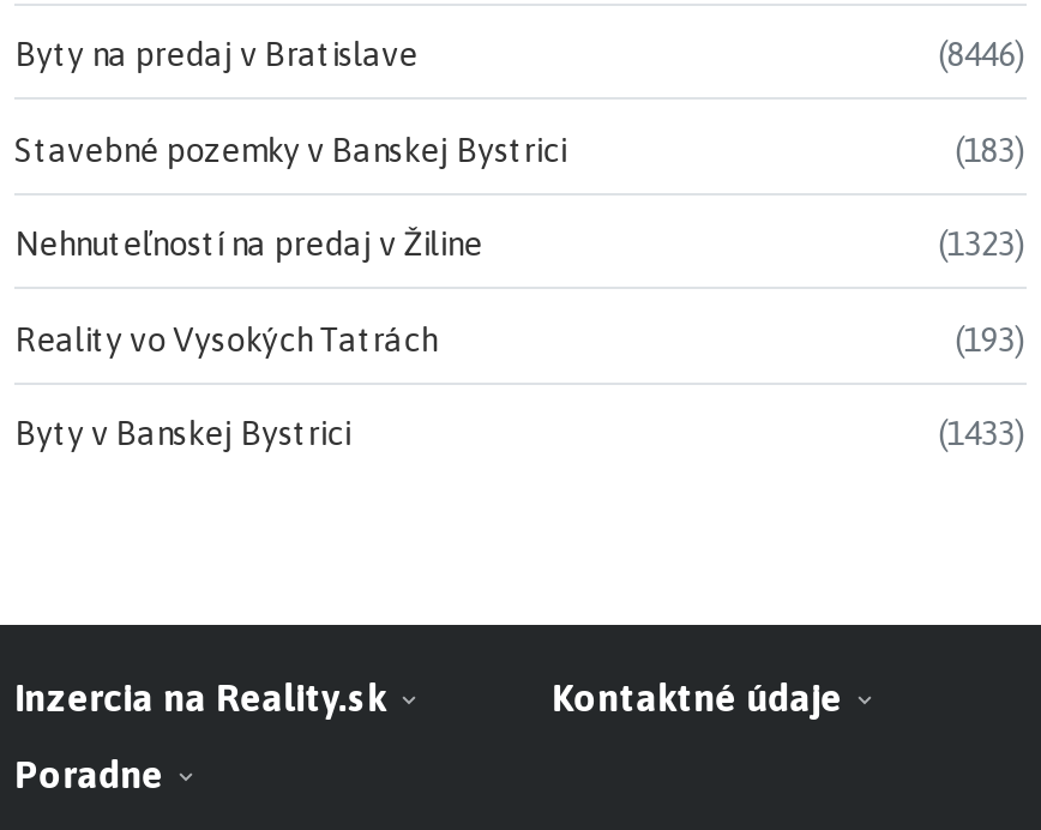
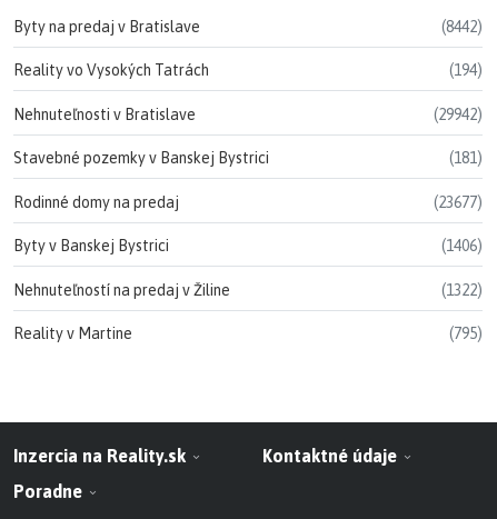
- (8446)
- (183)
- (1323)
+ (8442)

moved down: Stavebné pozemky v Banskej Bystrici

moved down: Nehnuteľností na predaj v Žiline

moved up: Reality vo Vysokých Tatrách

- (193)
+ (194)
+ Nehnuteľnosti v Bratislave
+ (29942)
+ (181)
+ Rodinné domy na predaj
+ (23677)

- (1433)
+ (1406)
+ (1322)
+ Reality v Martine
+ (795)
